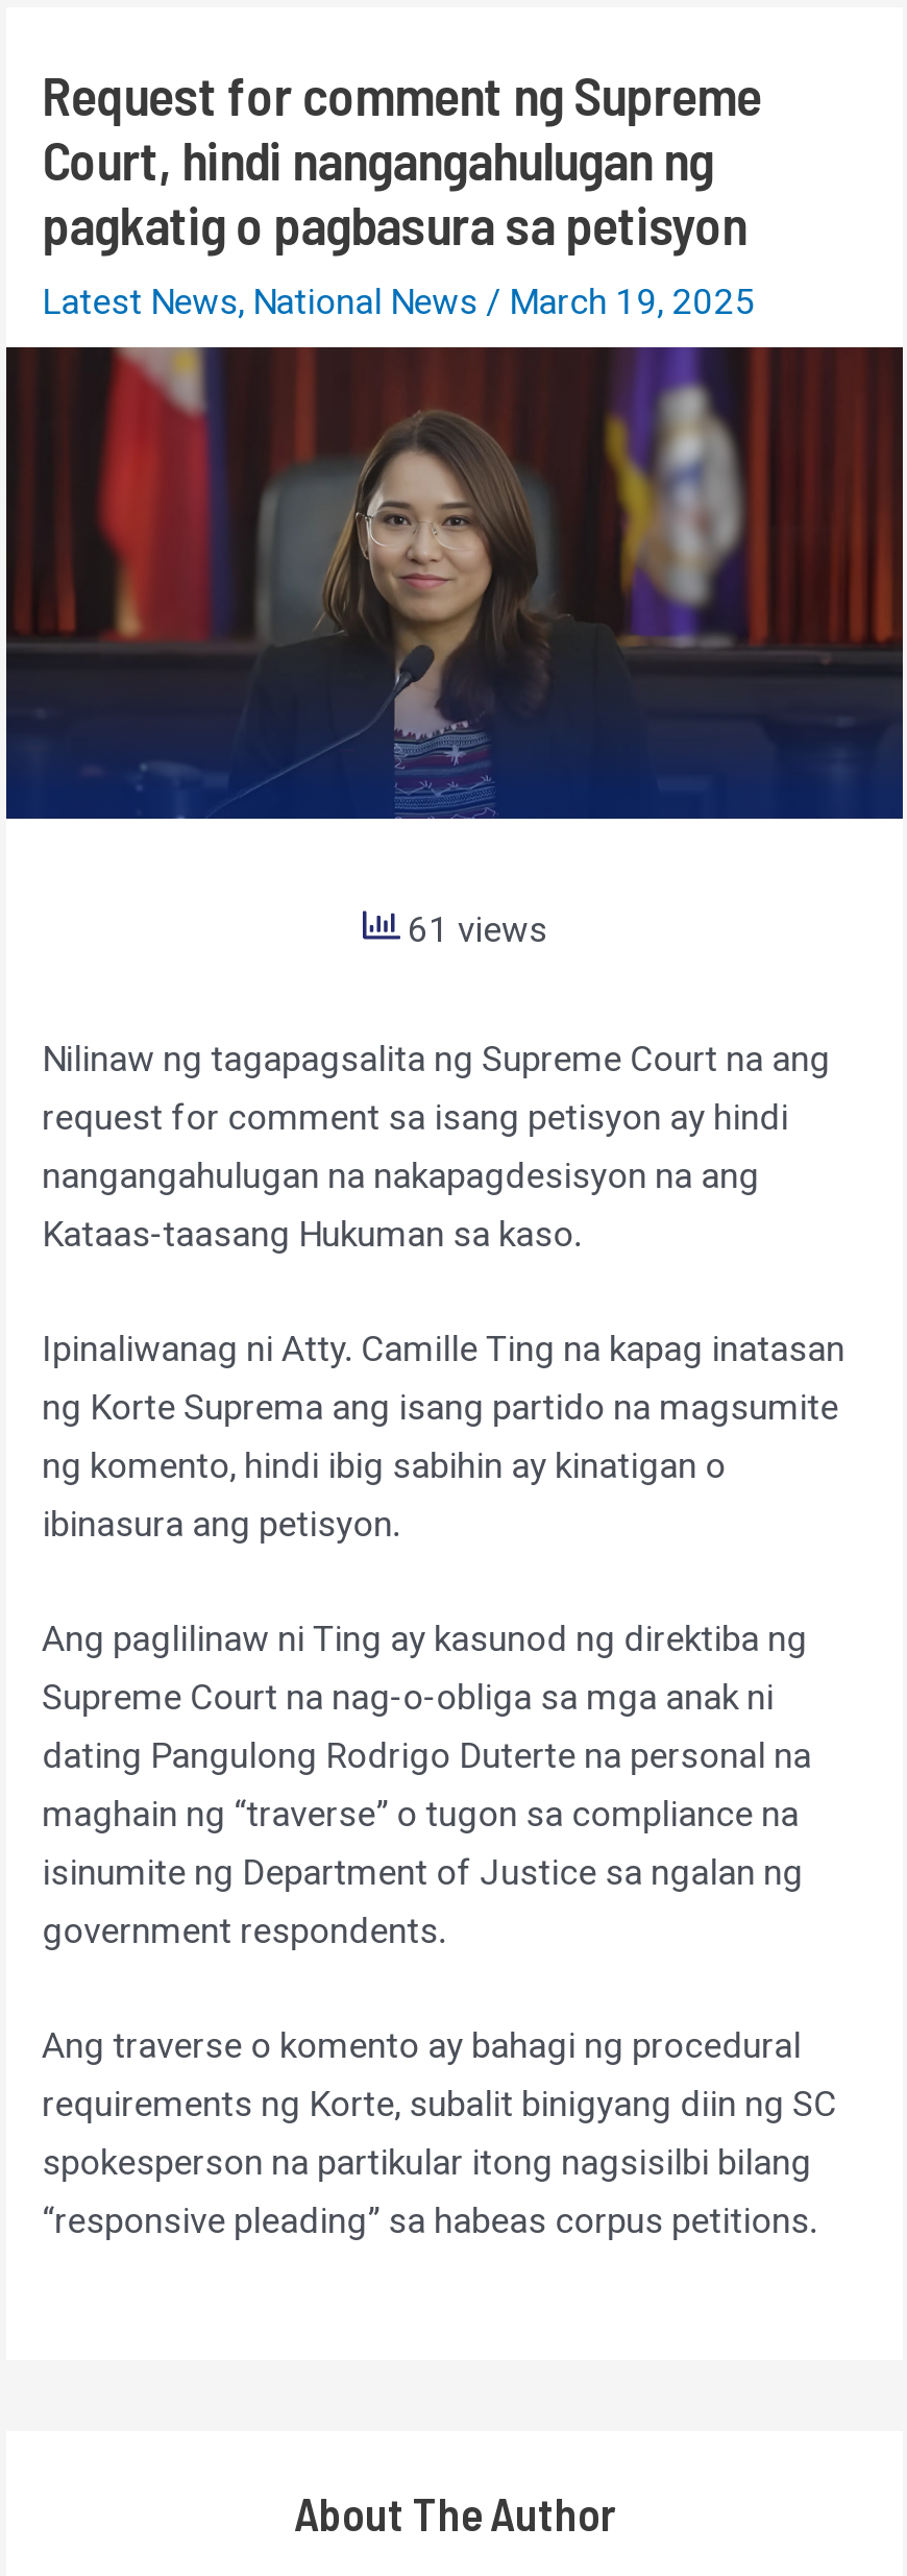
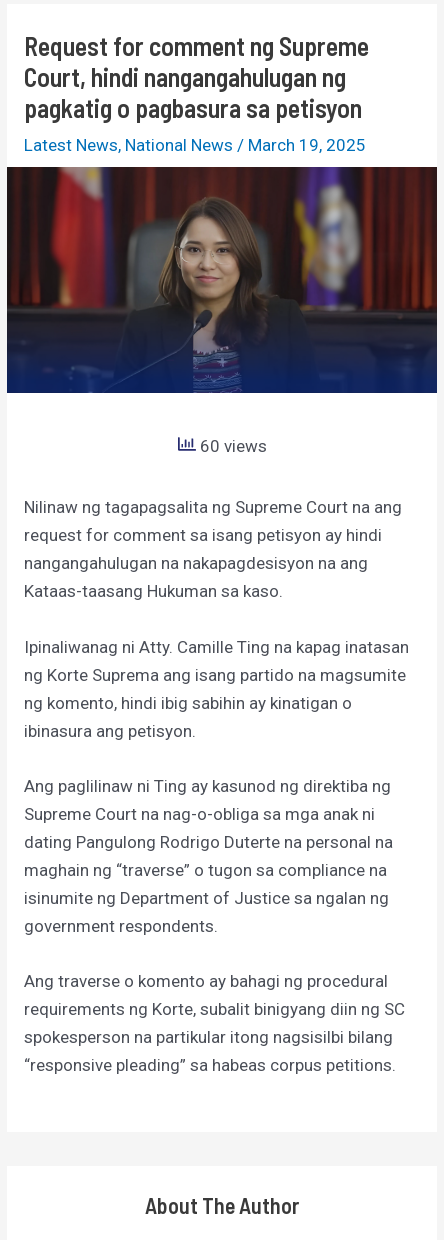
- 61 views
+ 60 views
